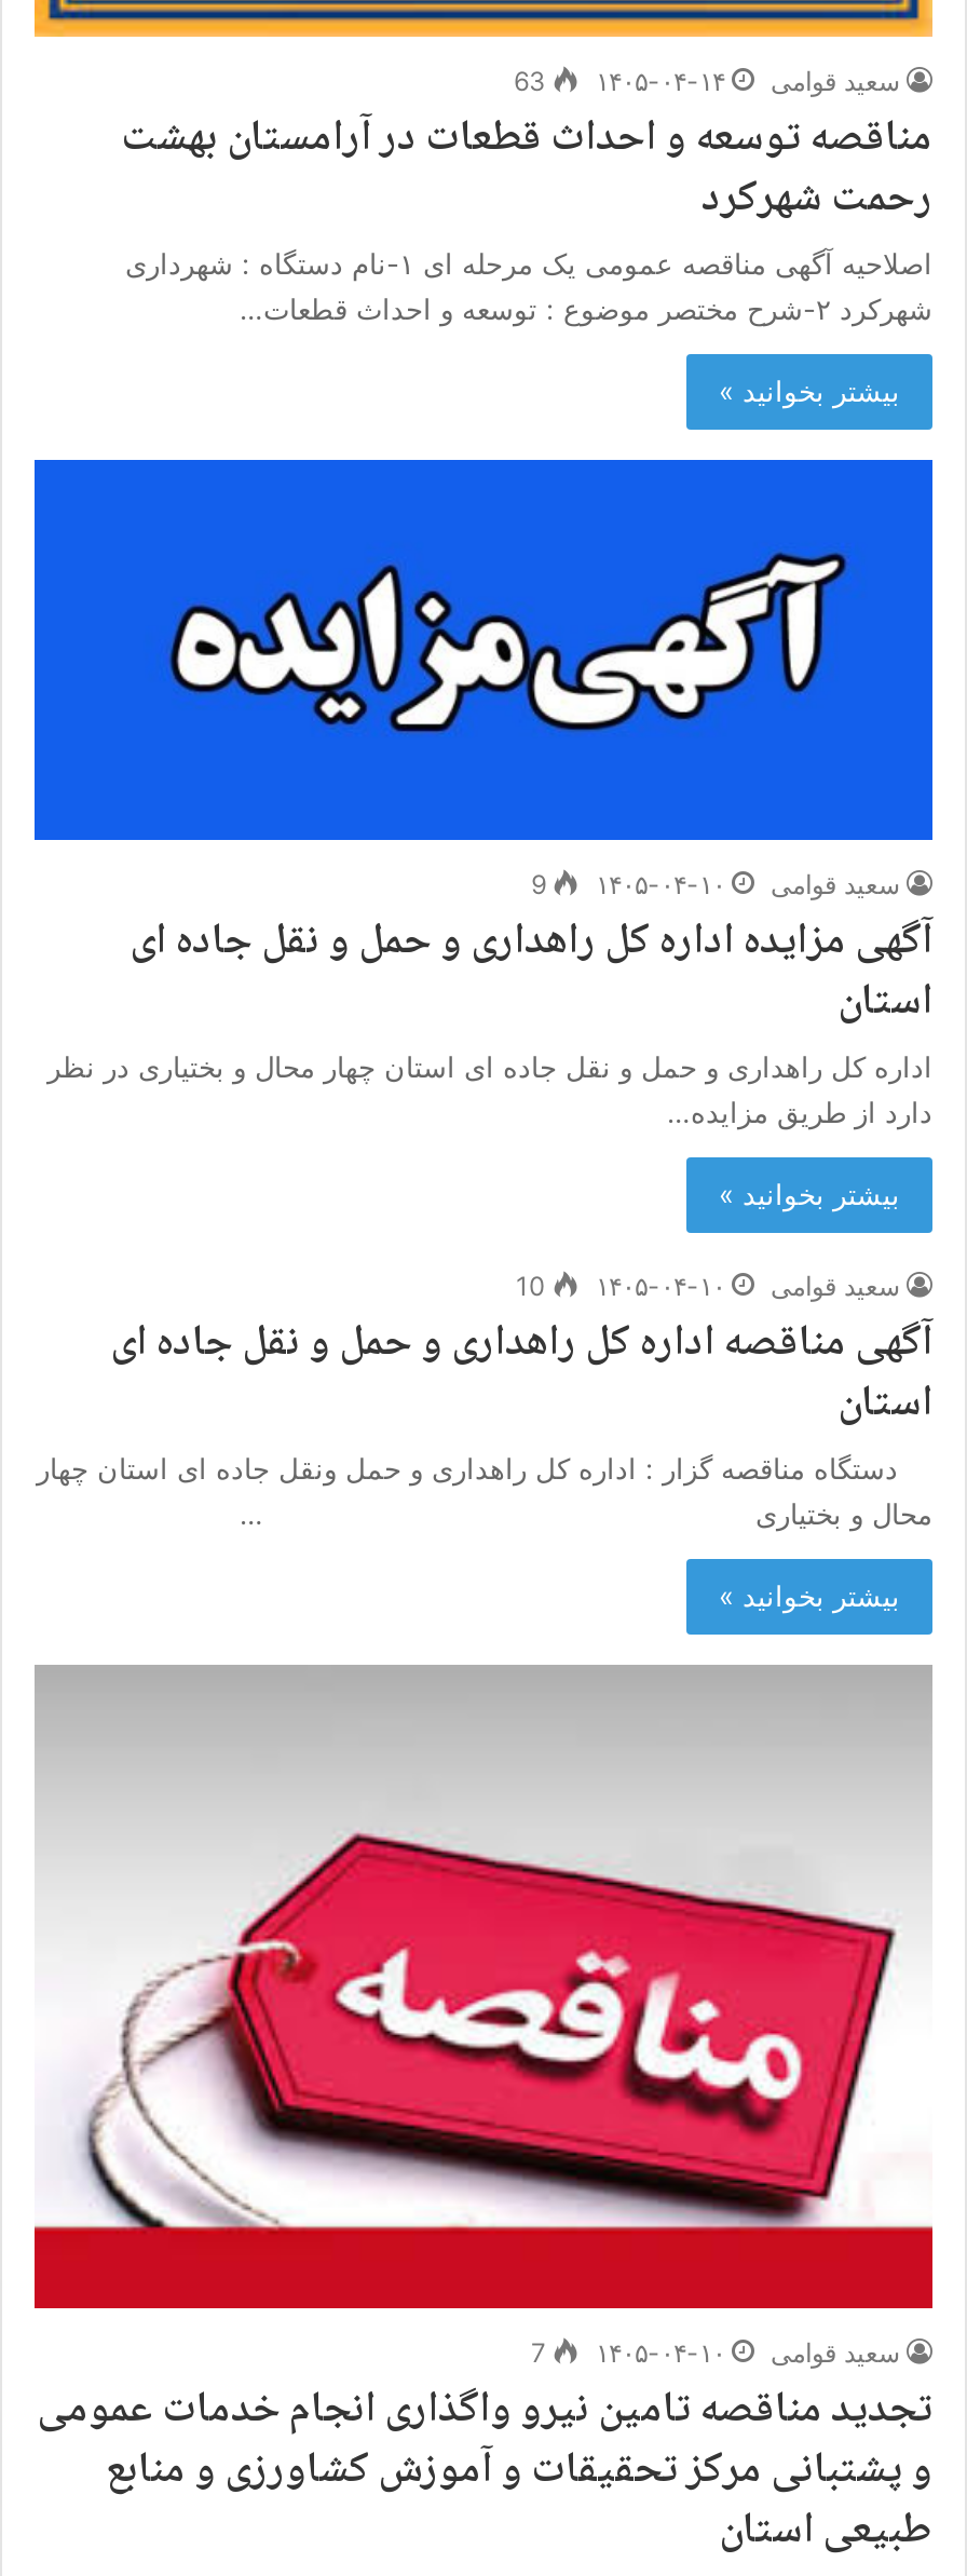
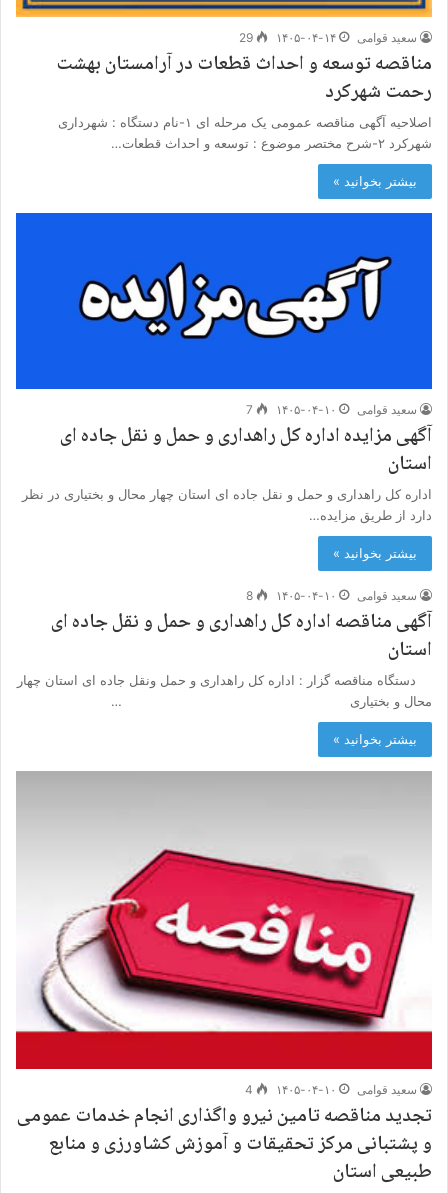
- 63
+ 29

- 9
+ 7

- 10
+ 8

- 7
+ 4
